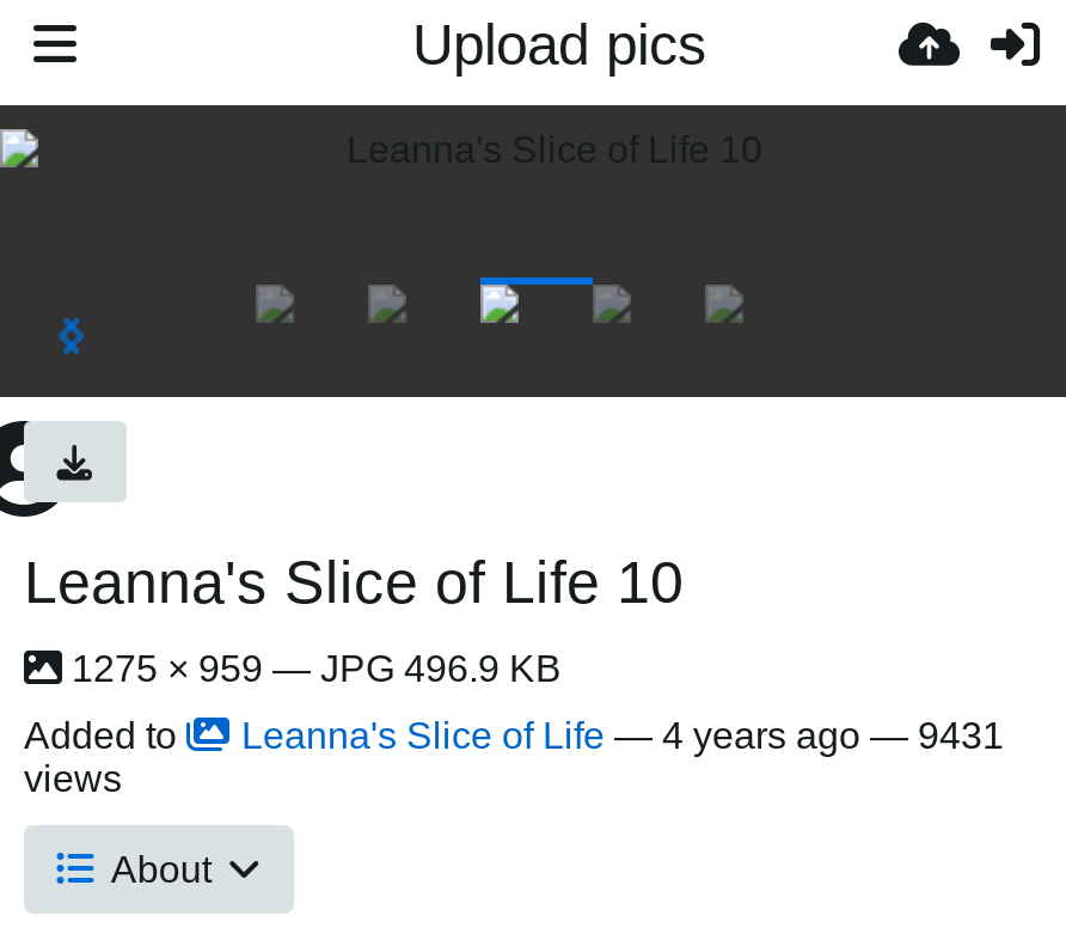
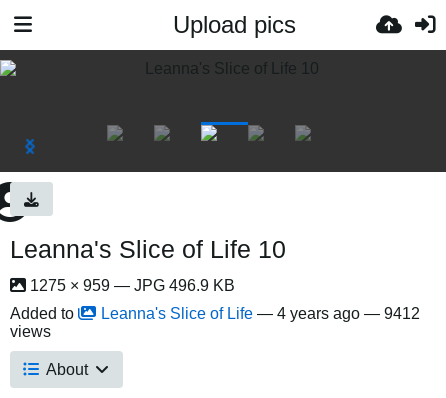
- Leanna's Slice of Life — 4 years ago — 9431
+ Leanna's Slice of Life — 4 years ago — 9412
